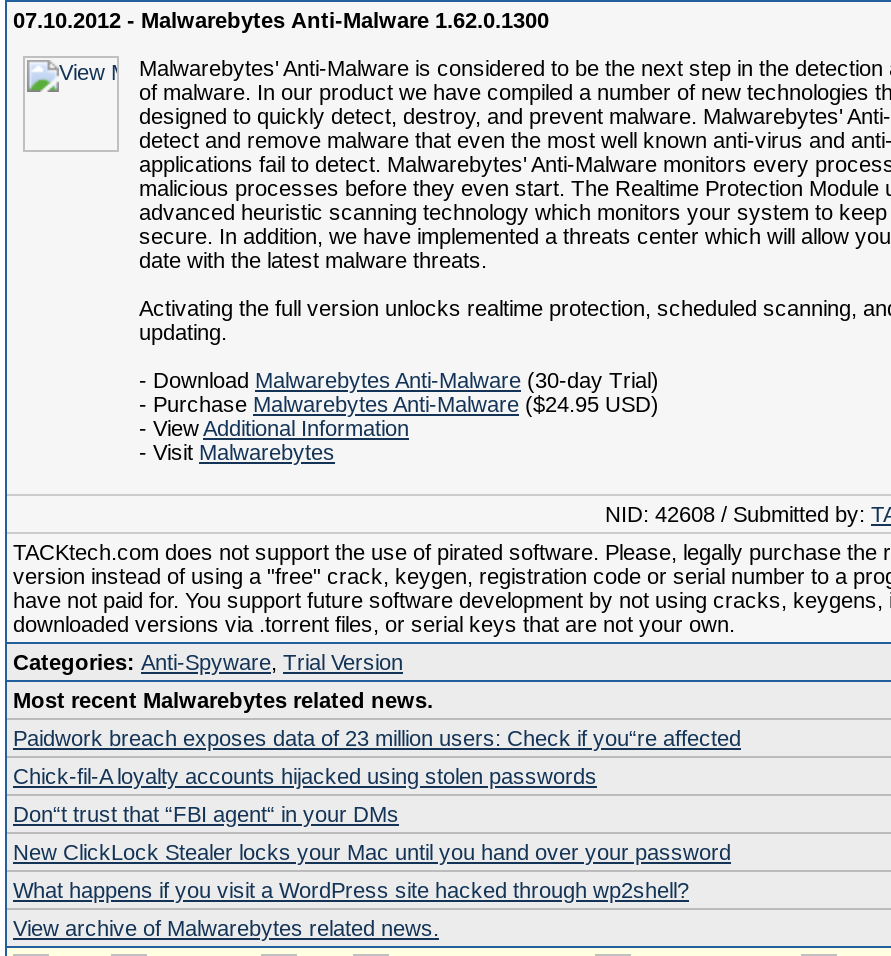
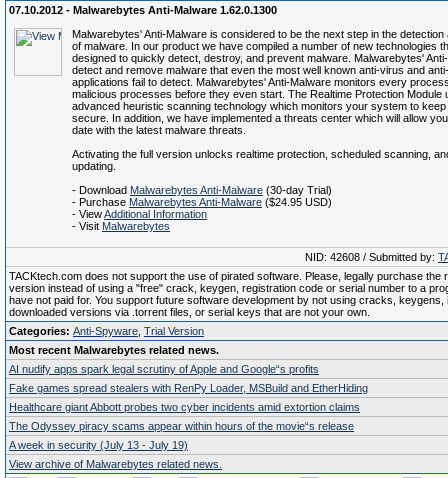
- Paidwork breach exposes data of 23 million users: Check if you“re affected
+ AI nudify apps spark legal scrutiny of Apple and Google“s profits

- Chick-fil-A loyalty accounts hijacked using stolen passwords
+ Fake games spread stealers with RenPy Loader, MSBuild and EtherHiding

- Don“t trust that “FBI agent“ in your DMs
+ Healthcare giant Abbott probes two cyber incidents amid extortion claims

- New ClickLock Stealer locks your Mac until you hand over your password
+ The Odyssey piracy scams appear within hours of the movie“s release

- What happens if you visit a WordPress site hacked through wp2shell?
+ A week in security (July 13 - July 19)
